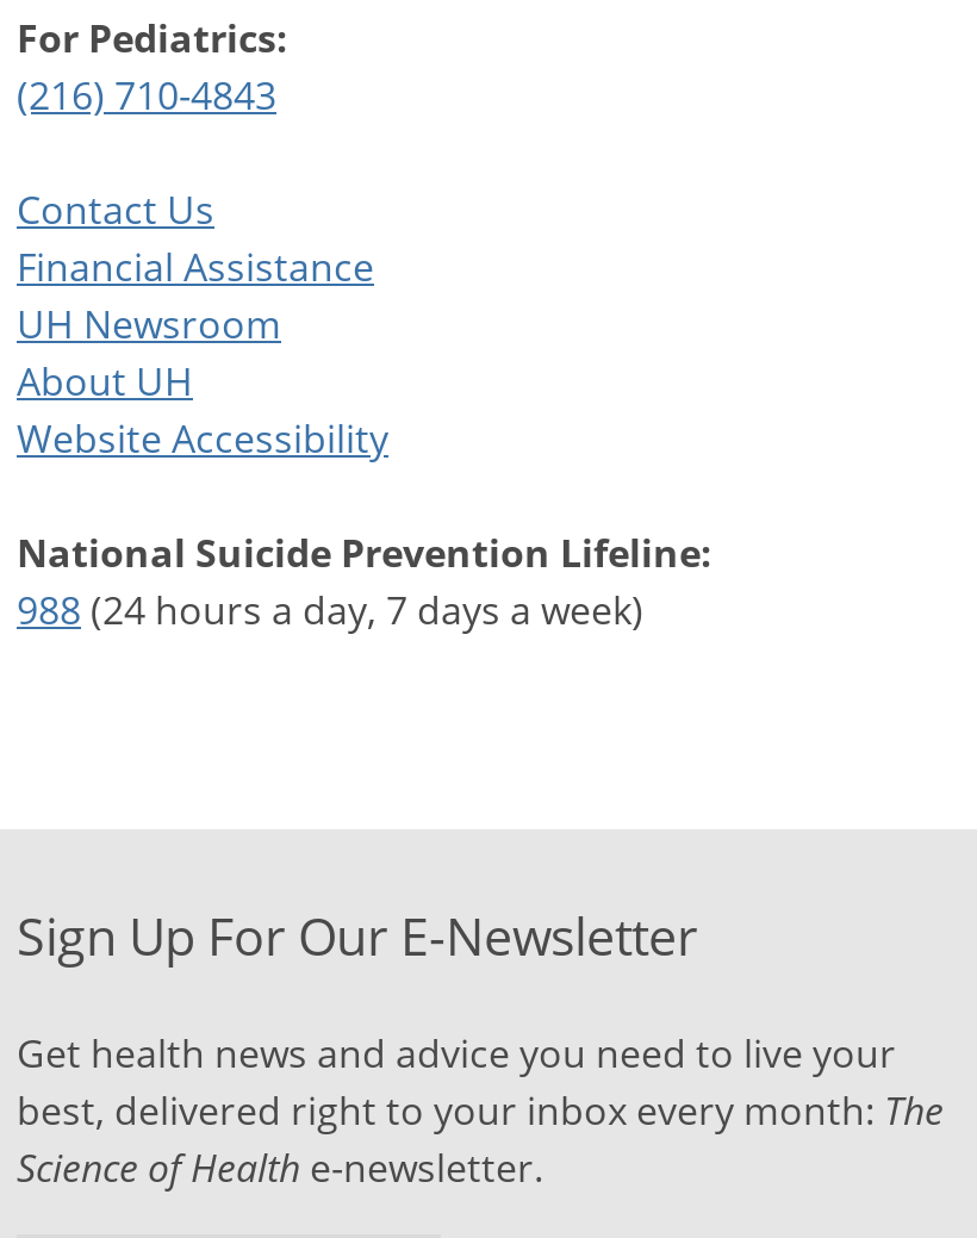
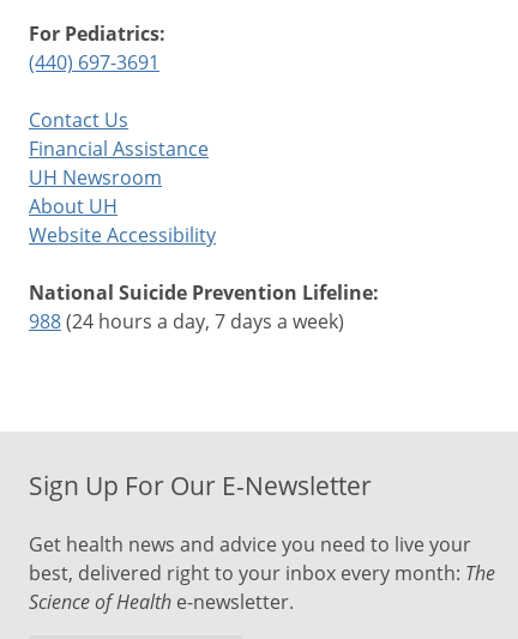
- (216) 710-4843
+ (440) 697-3691
